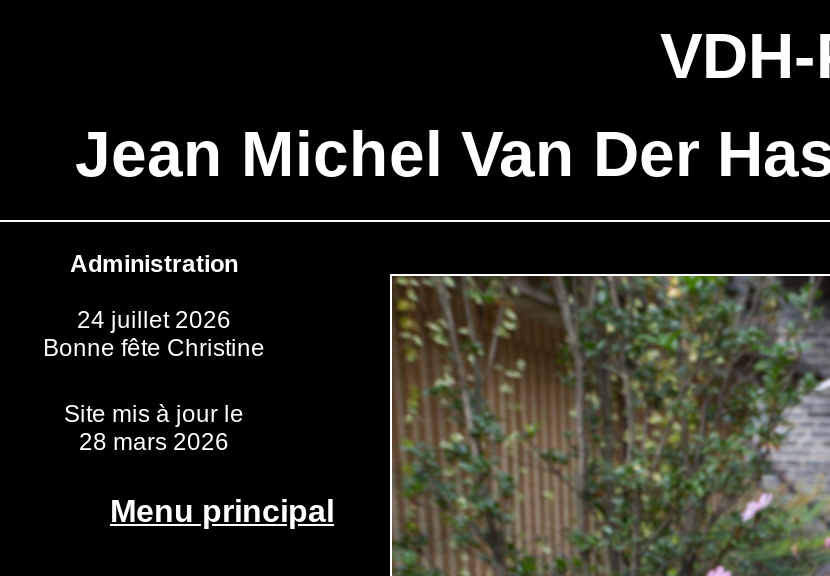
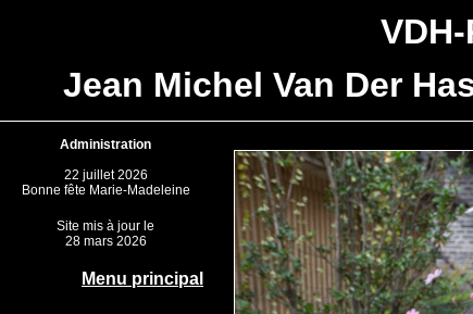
- 24 juillet 2026
+ 22 juillet 2026

- Bonne fête Christine
+ Bonne fête Marie-Madeleine
